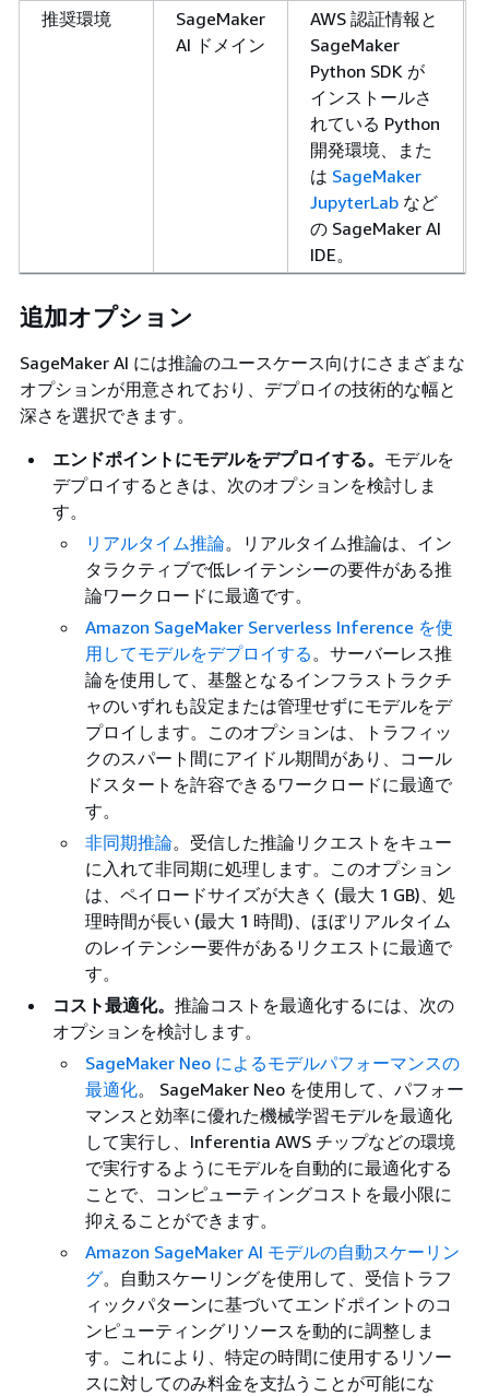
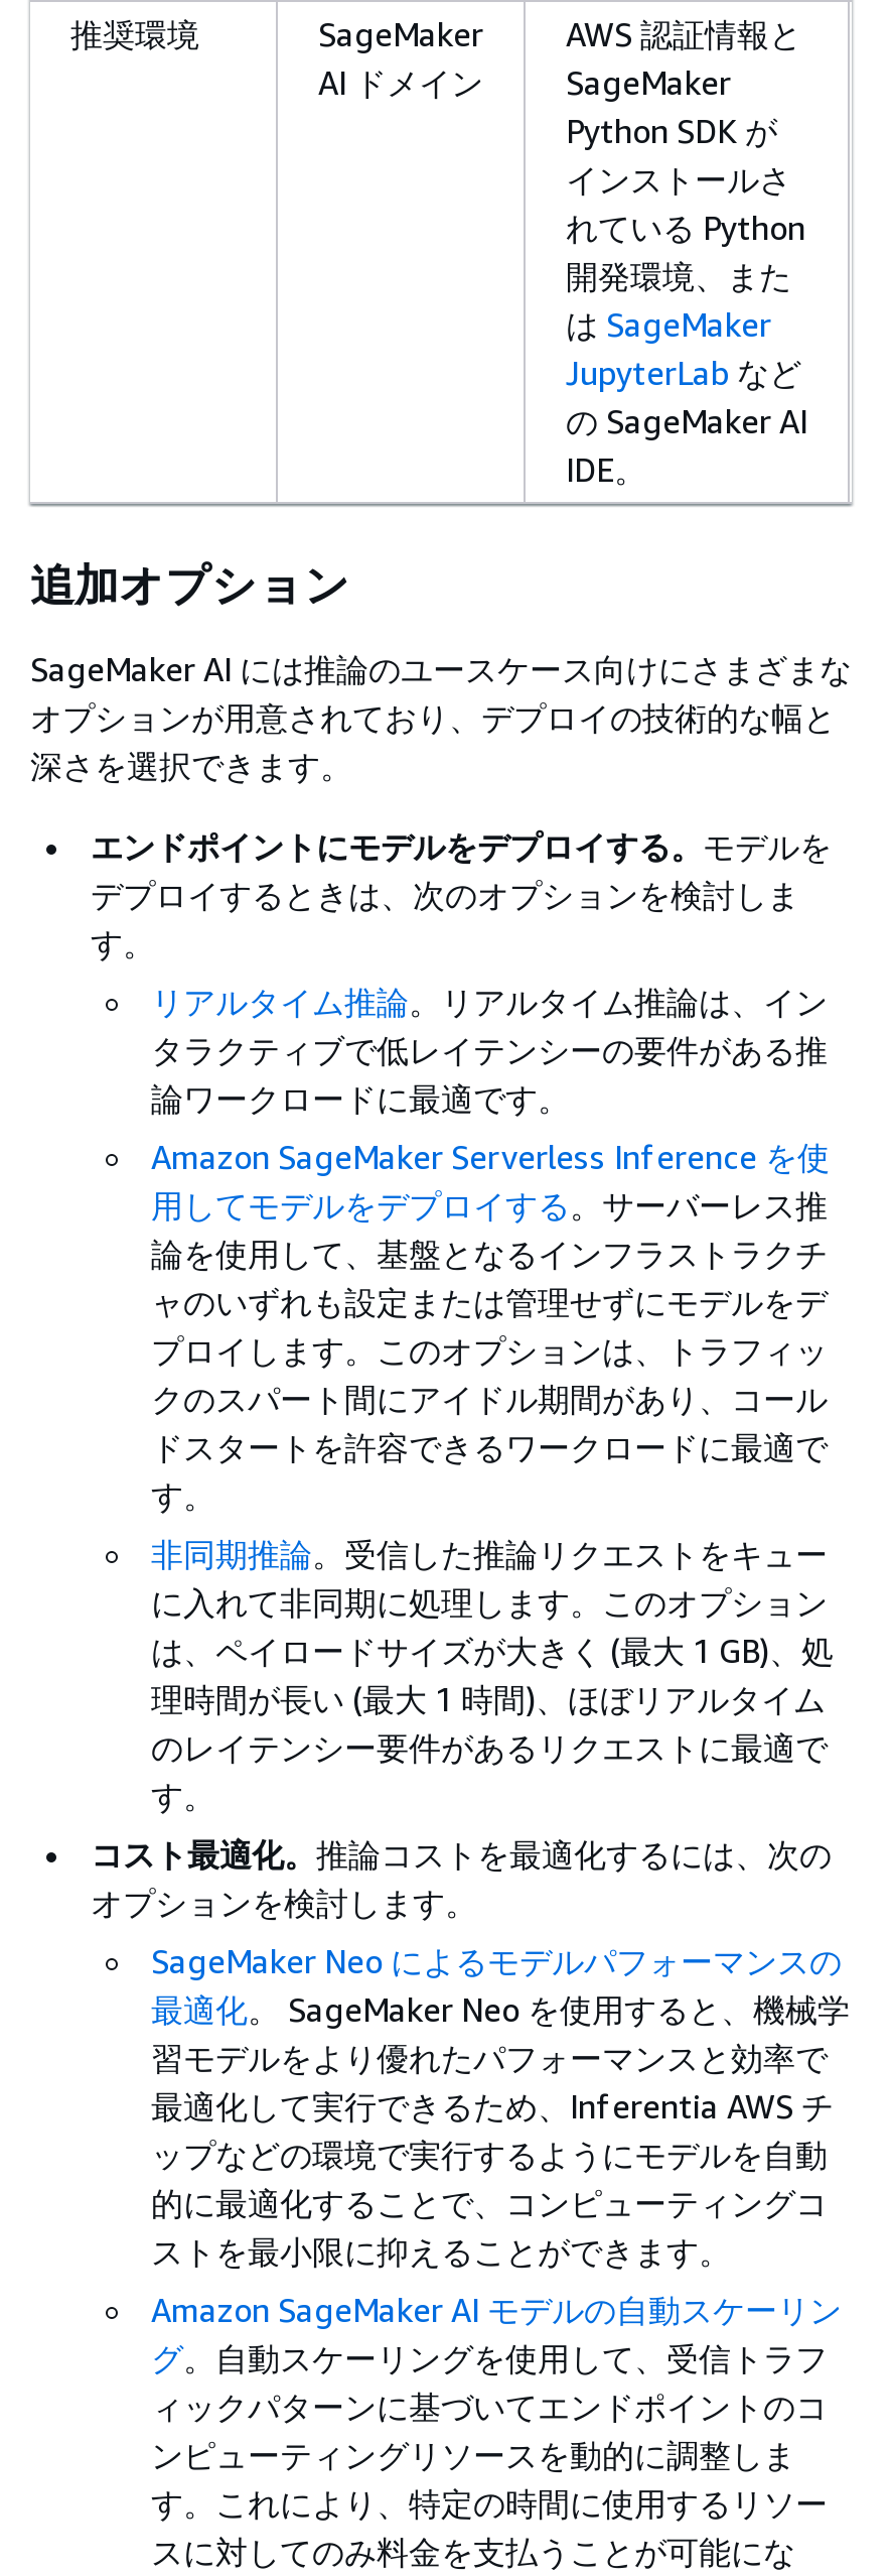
- 最適化。 SageMaker Neo を使用して、パフォー
- マンスと効率に優れた機械学習モデルを最適化
- して実行し、Inferentia AWS チップなどの環境
- で実行するようにモデルを自動的に最適化する
- ことで、コンピューティングコストを最小限に
- 抑えることができます。
+ 最適化。 SageMaker Neo を使用すると、機械学
+ 習モデルをより優れたパフォーマンスと効率で
+ 最適化して実行できるため、Inferentia AWS チ
+ ップなどの環境で実行するようにモデルを自動
+ 的に最適化することで、コンピューティングコ
+ ストを最小限に抑えることができます。
